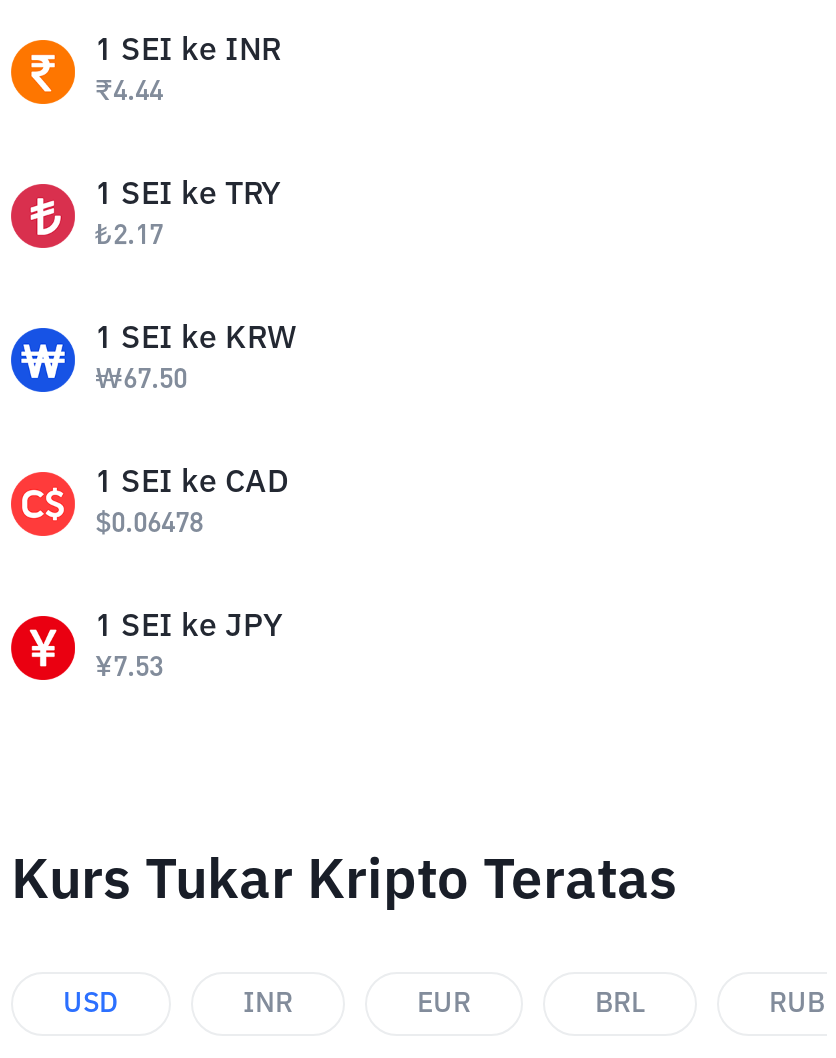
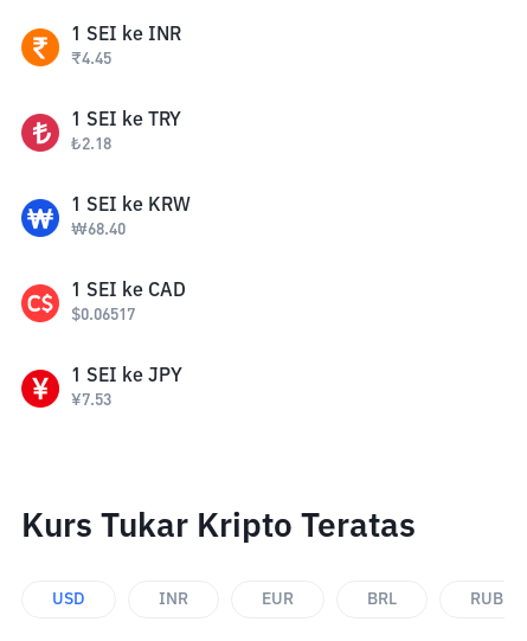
- ₹4.44
+ ₹4.45

- ₺2.17
+ ₺2.18

- ₩67.50
+ ₩68.40

- $0.06478
+ $0.06517
